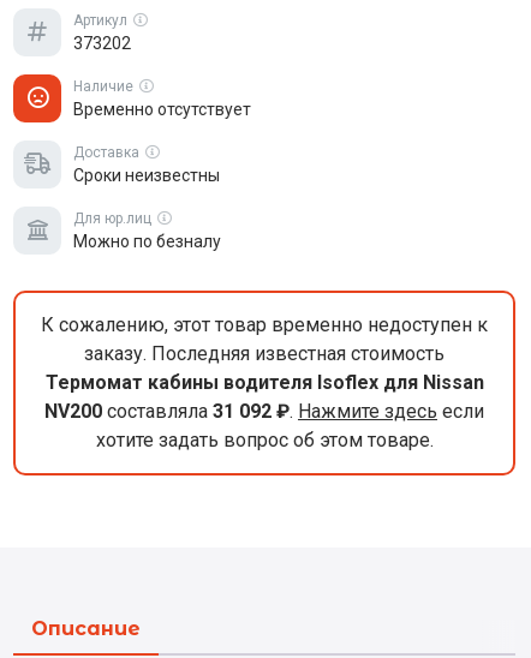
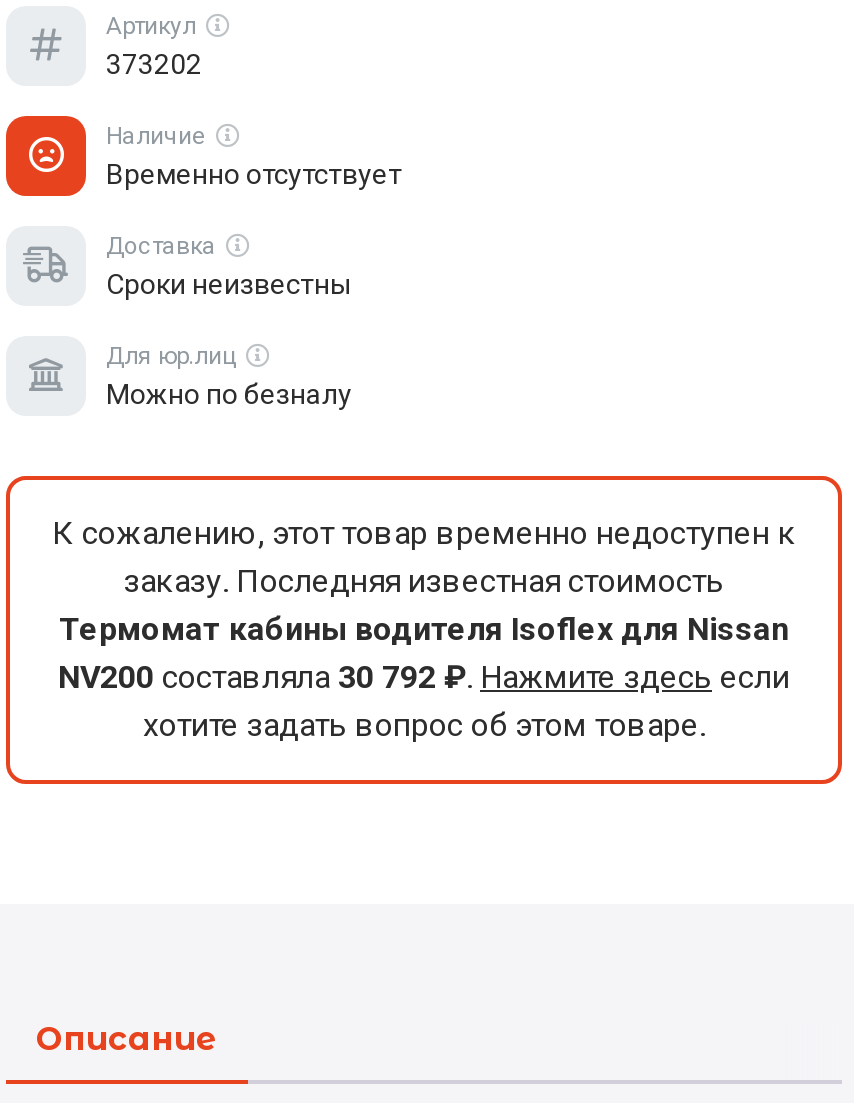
- NV200 составляла 31 092 ₽. Нажмите здесь если
+ NV200 составляла 30 792 ₽. Нажмите здесь если
